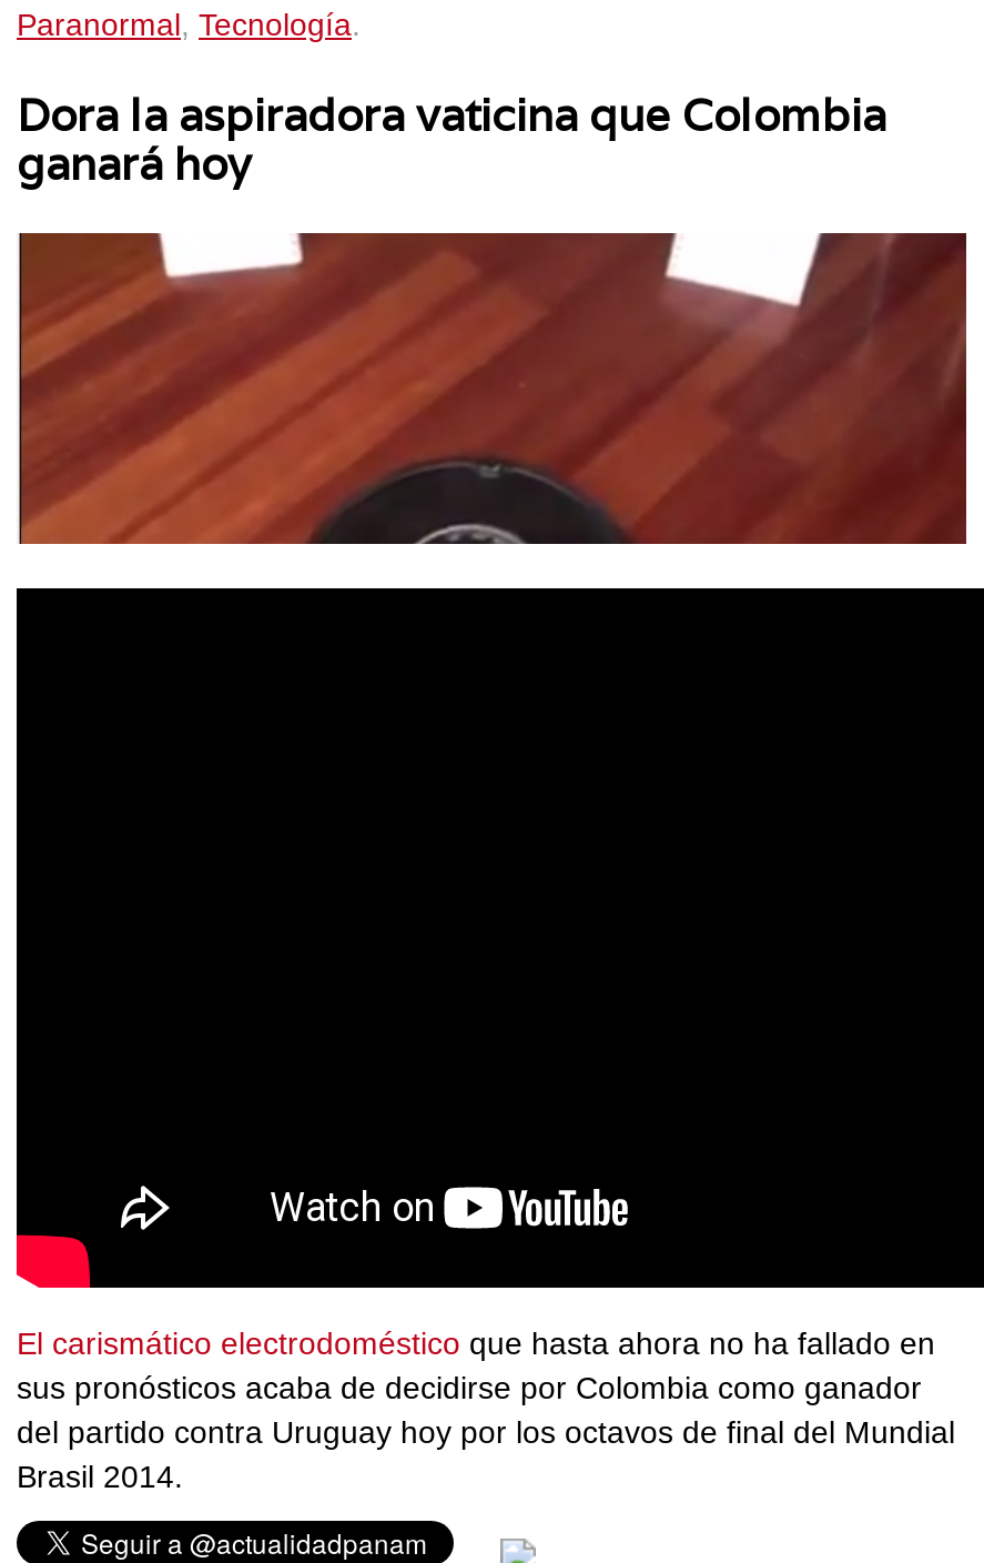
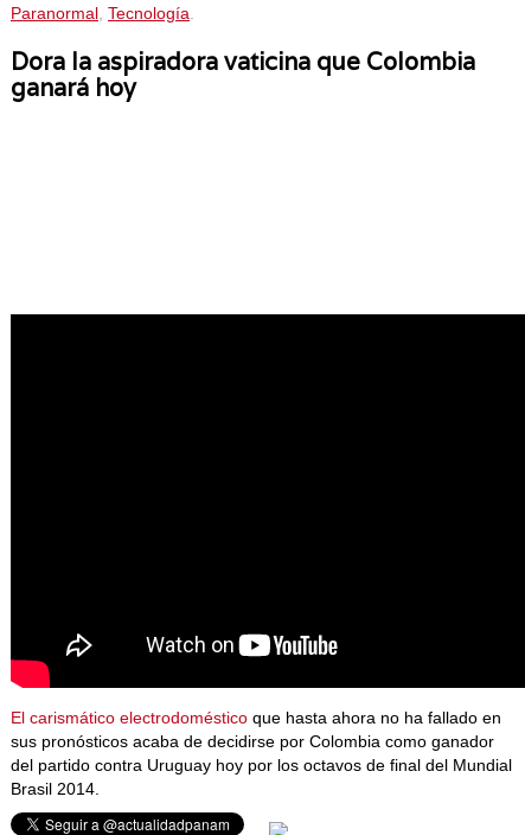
- [image]
